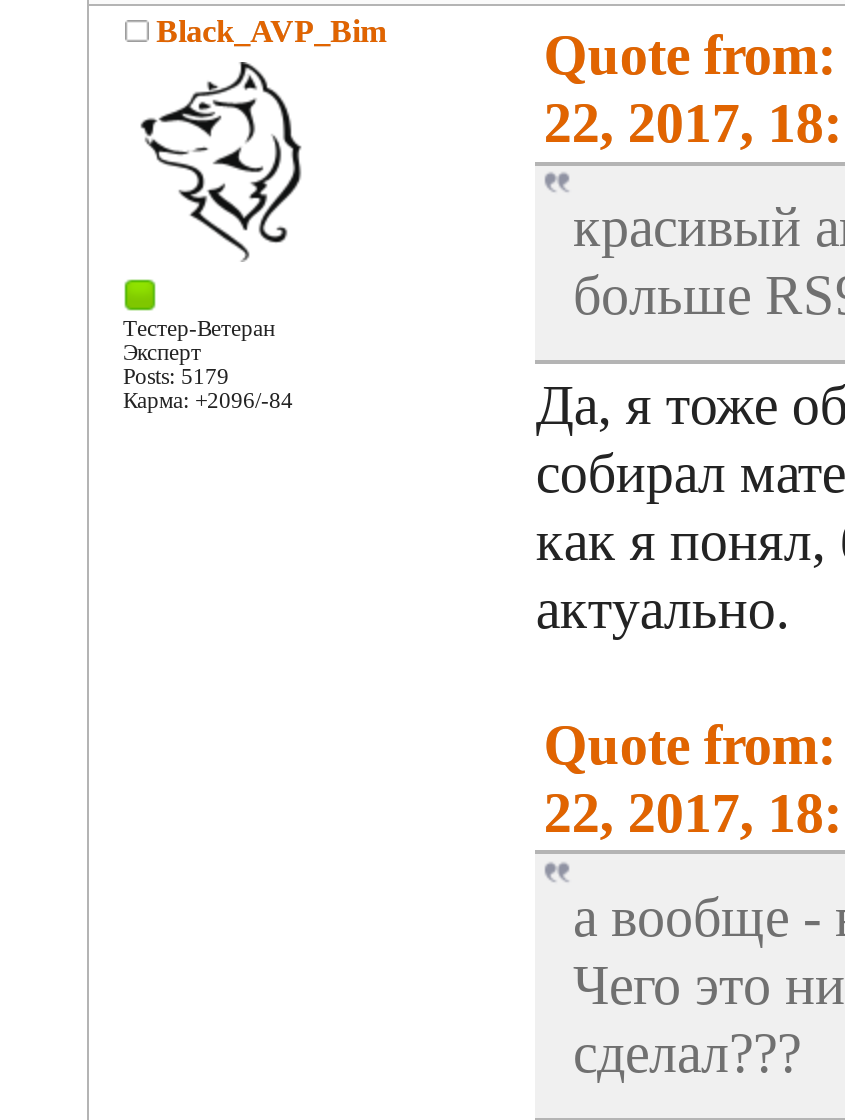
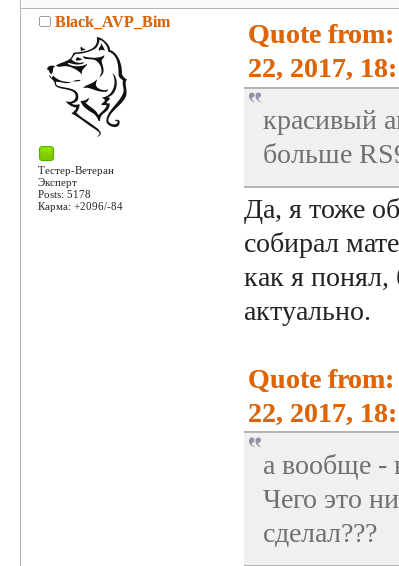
- Posts: 5179
+ Posts: 5178
